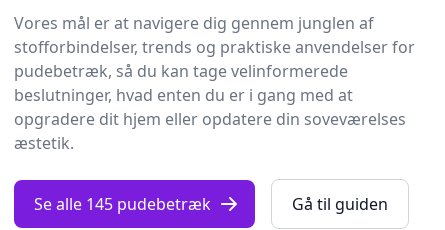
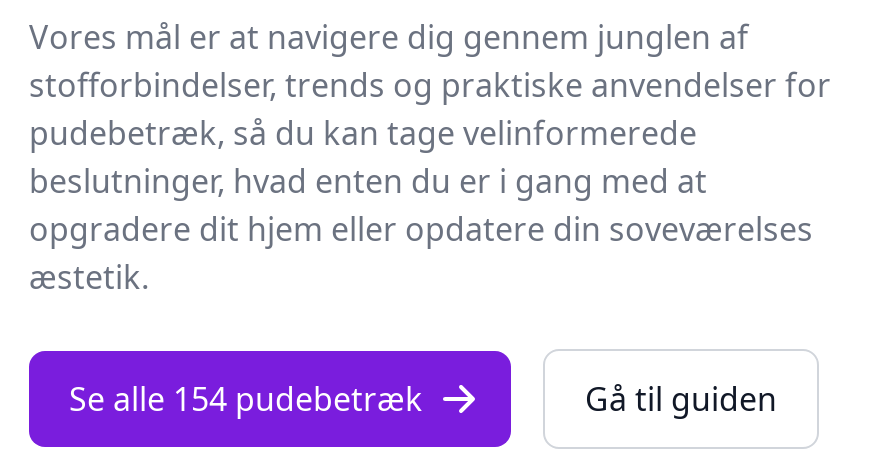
- Se alle 145 pudebetræk
+ Se alle 154 pudebetræk
